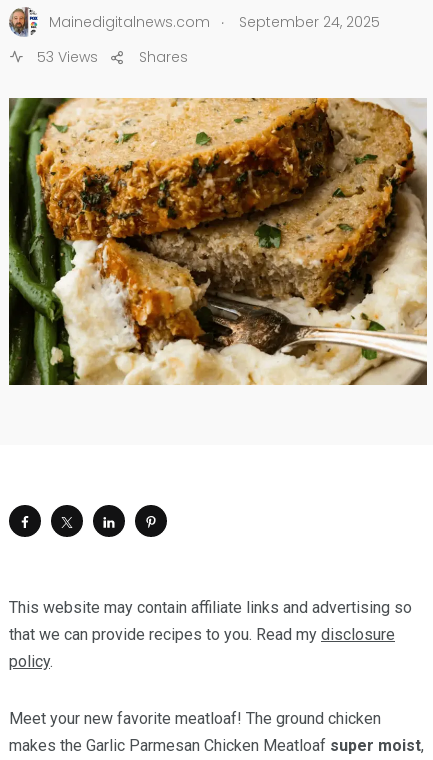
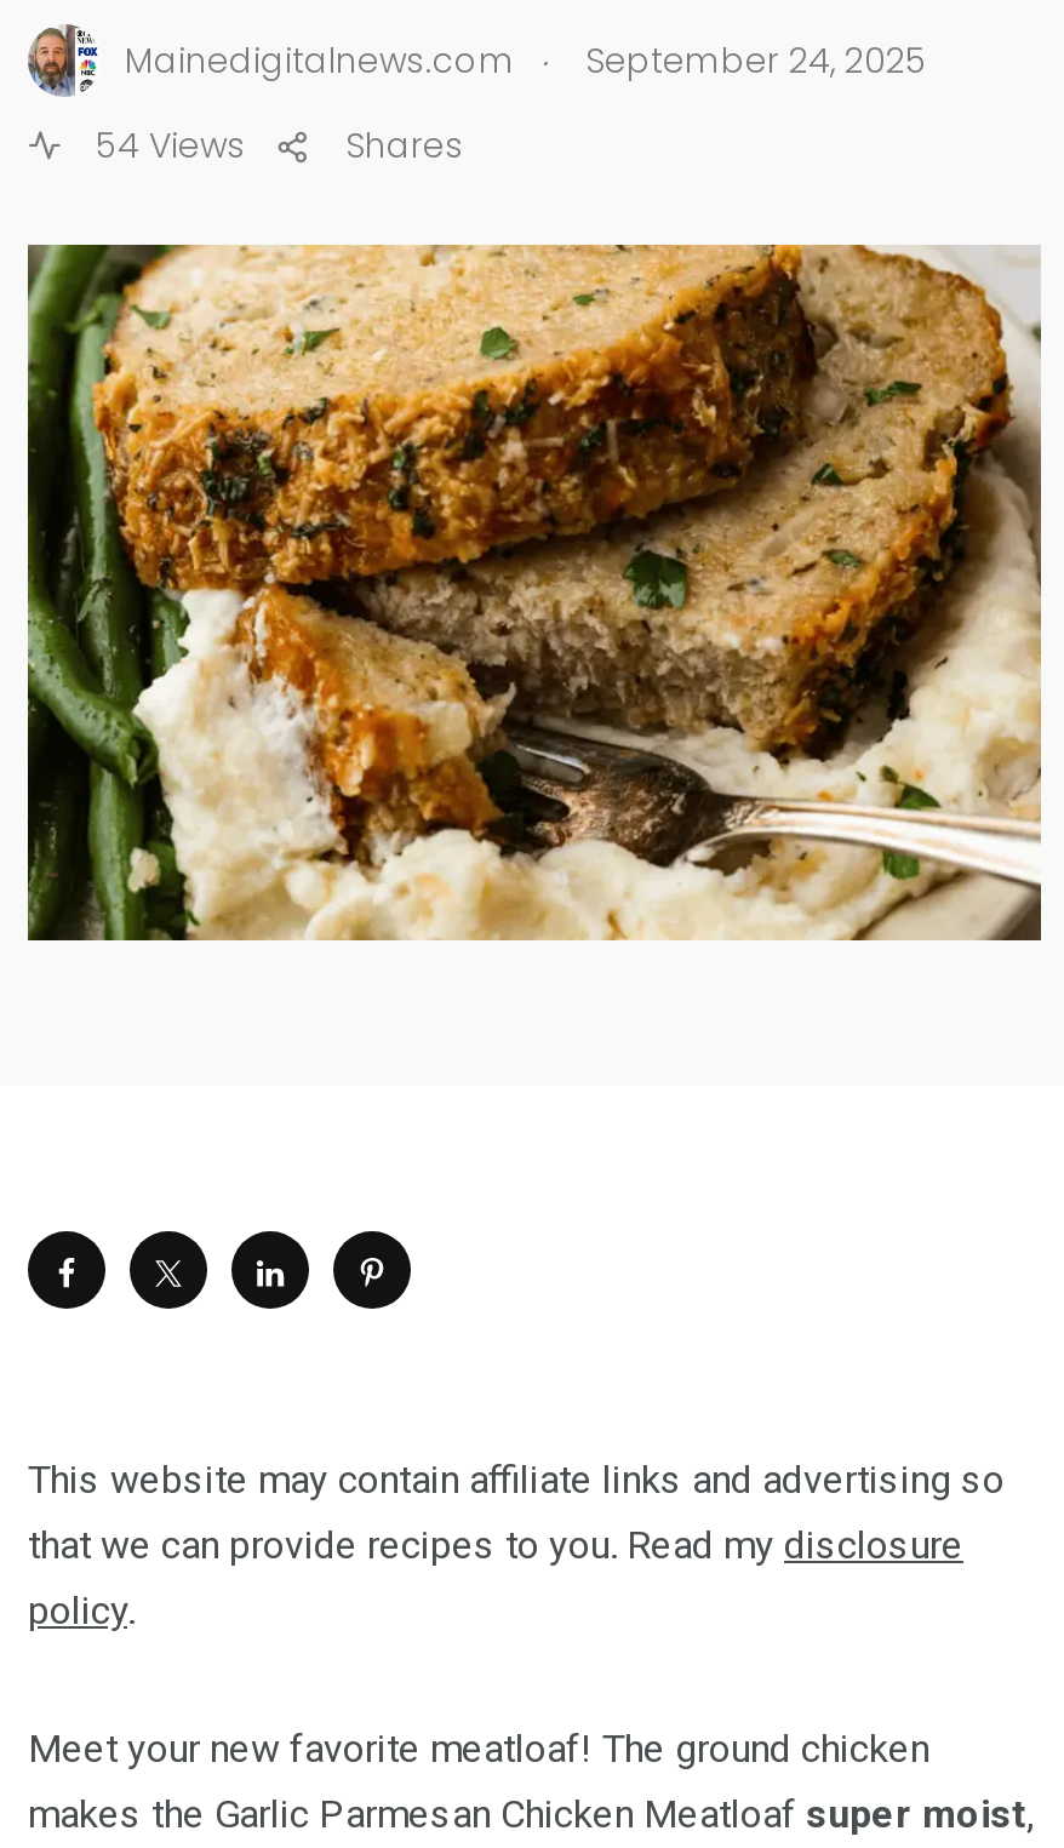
- 53 Views
+ 54 Views
